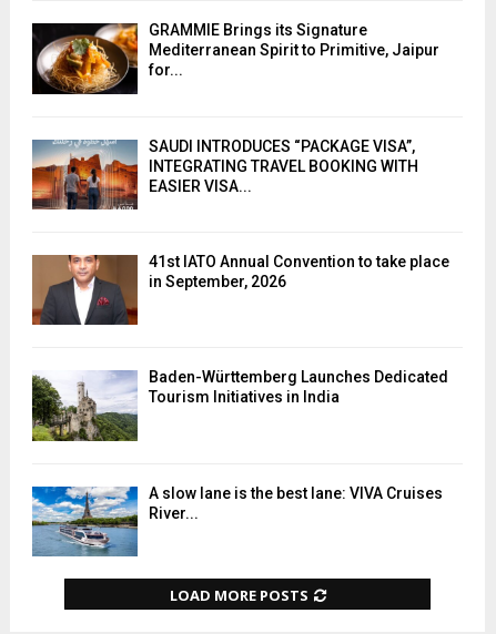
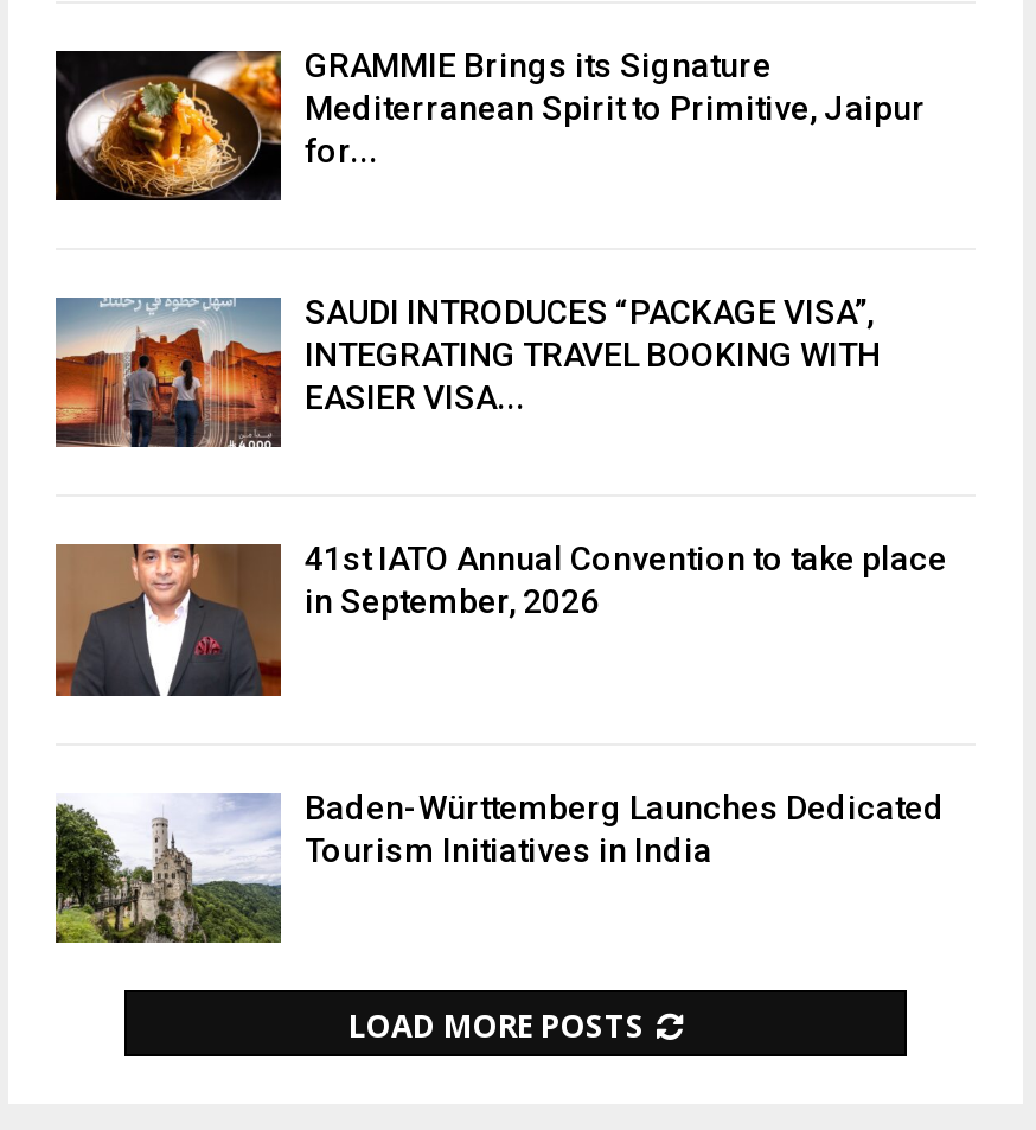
- [image]
- A slow lane is the best lane: VIVA Cruises
- River...
